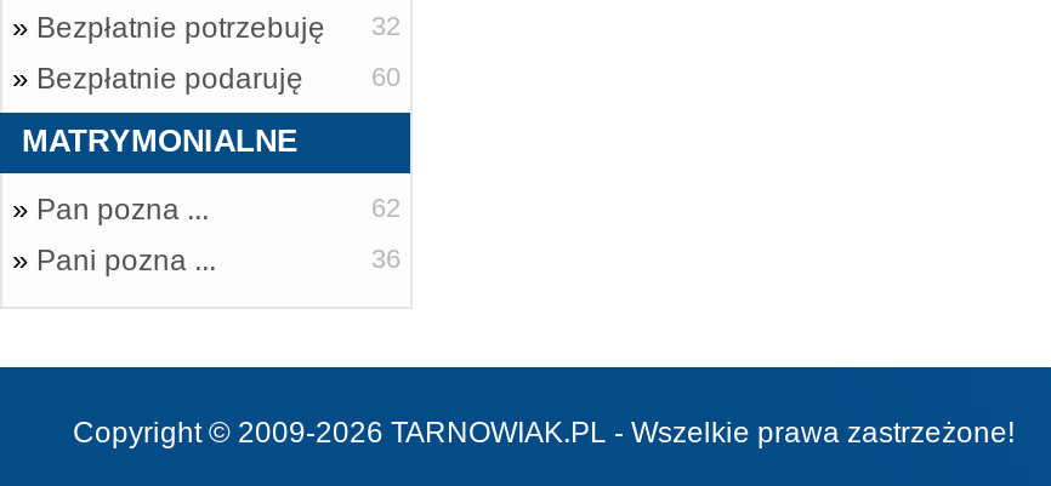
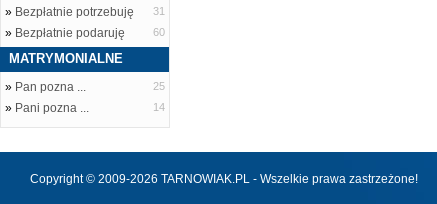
- » Bezpłatnie potrzebuję 32
+ » Bezpłatnie potrzebuję 31

- 62
+ 25

- 36
+ 14
